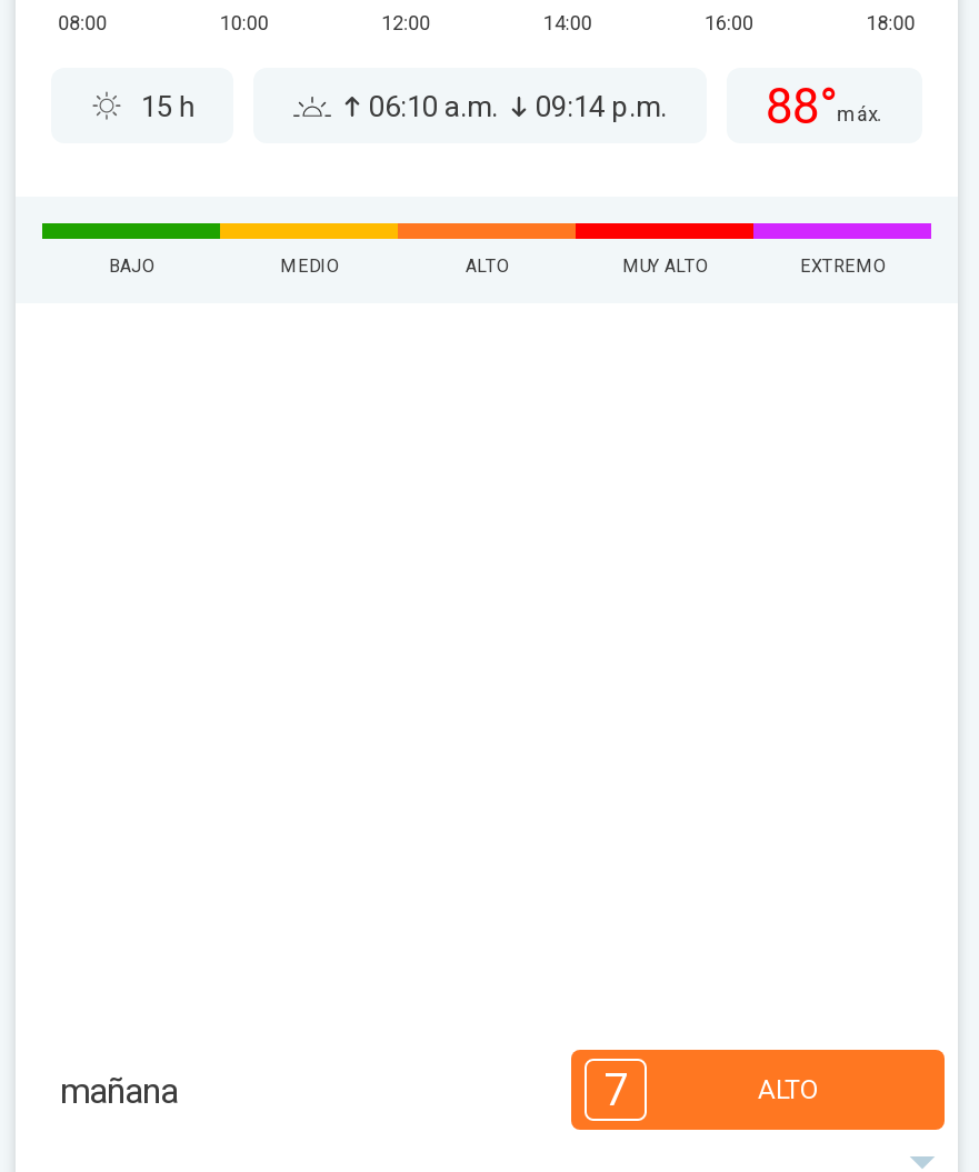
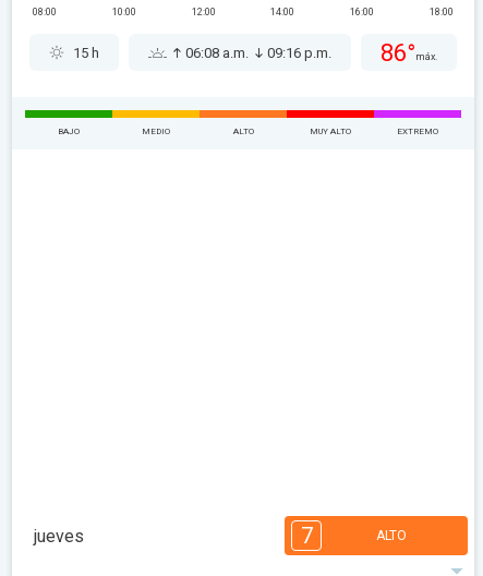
- 06:10 a.m.
+ 06:08 a.m.

- 09:14 p.m.
+ 09:16 p.m.

- 88°máx.
+ 86°máx.

- mañana
+ jueves
